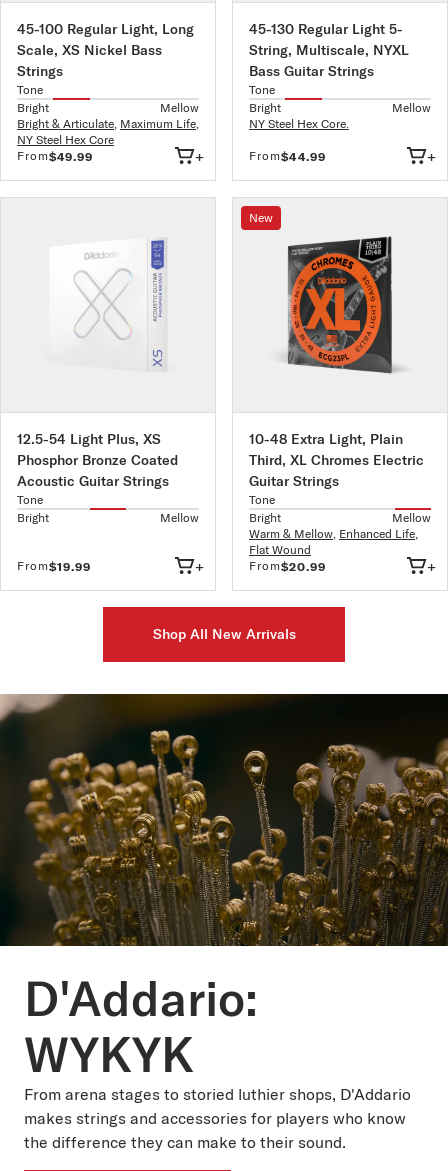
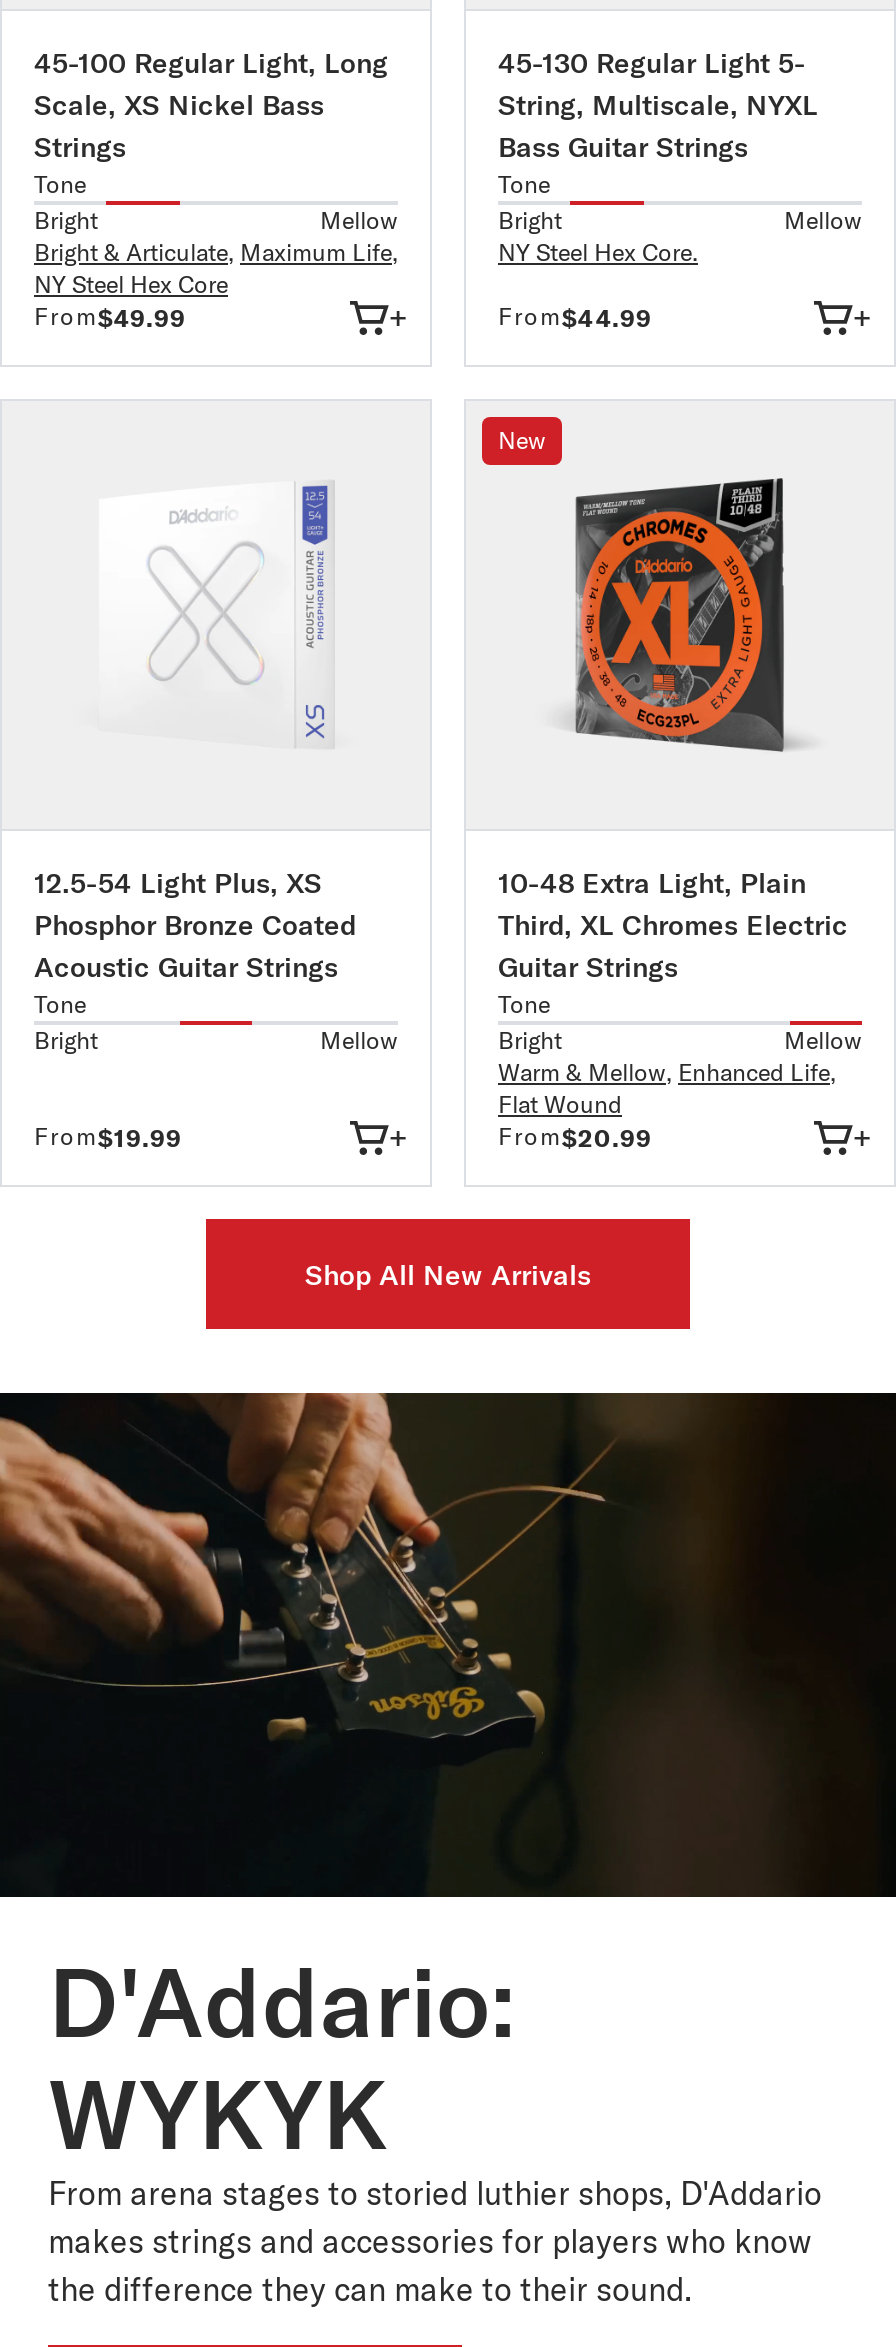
- [image]
+ [image]
